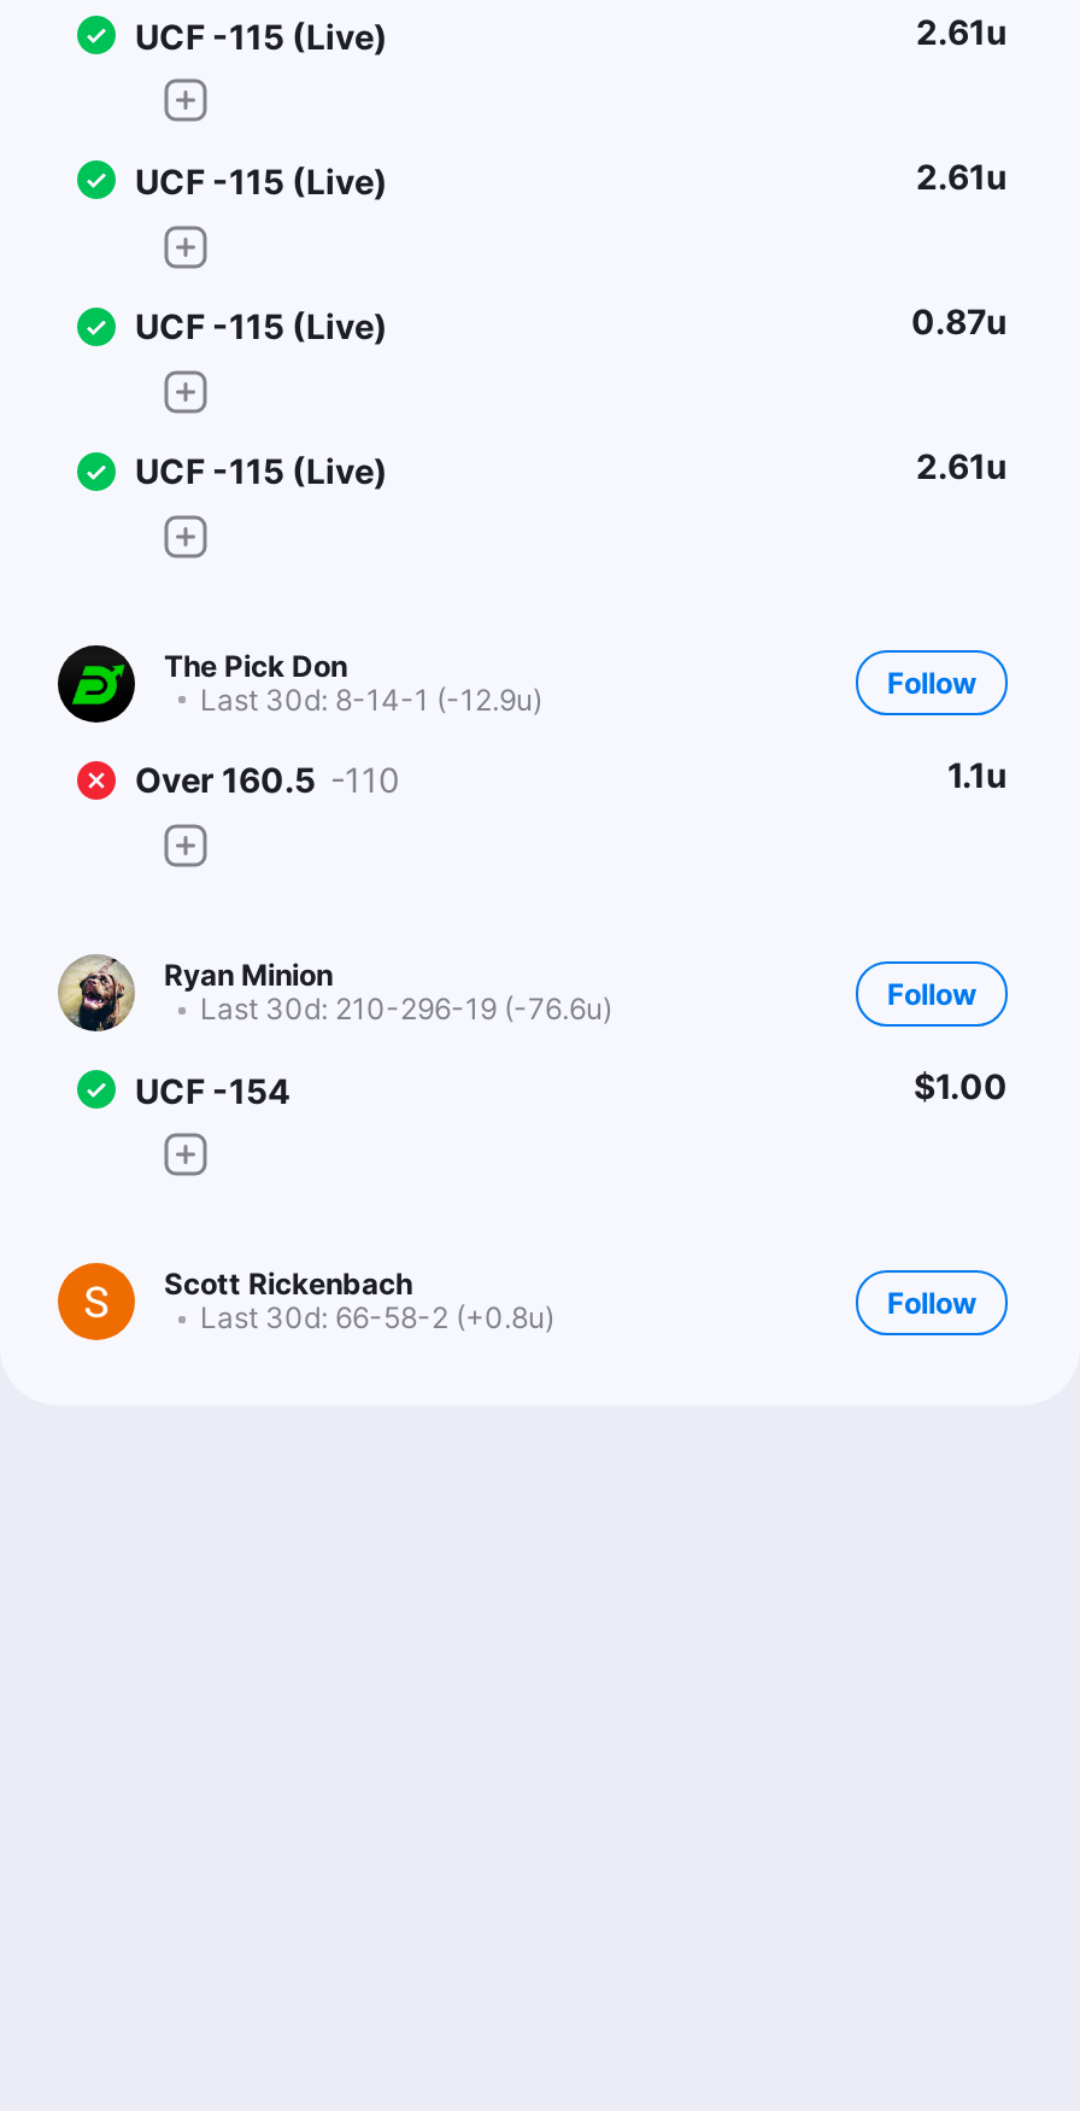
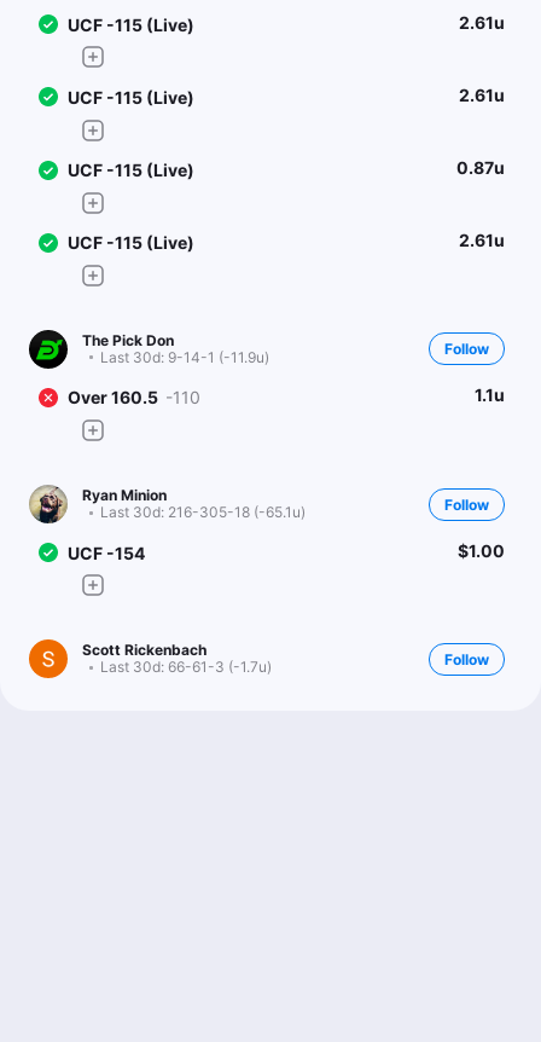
- Last 30d: 8-14-1 (-12.9u)
+ Last 30d: 9-14-1 (-11.9u)

- Last 30d: 210-296-19 (-76.6u)
+ Last 30d: 216-305-18 (-65.1u)

- Last 30d: 66-58-2 (+0.8u)
+ Last 30d: 66-61-3 (-1.7u)
